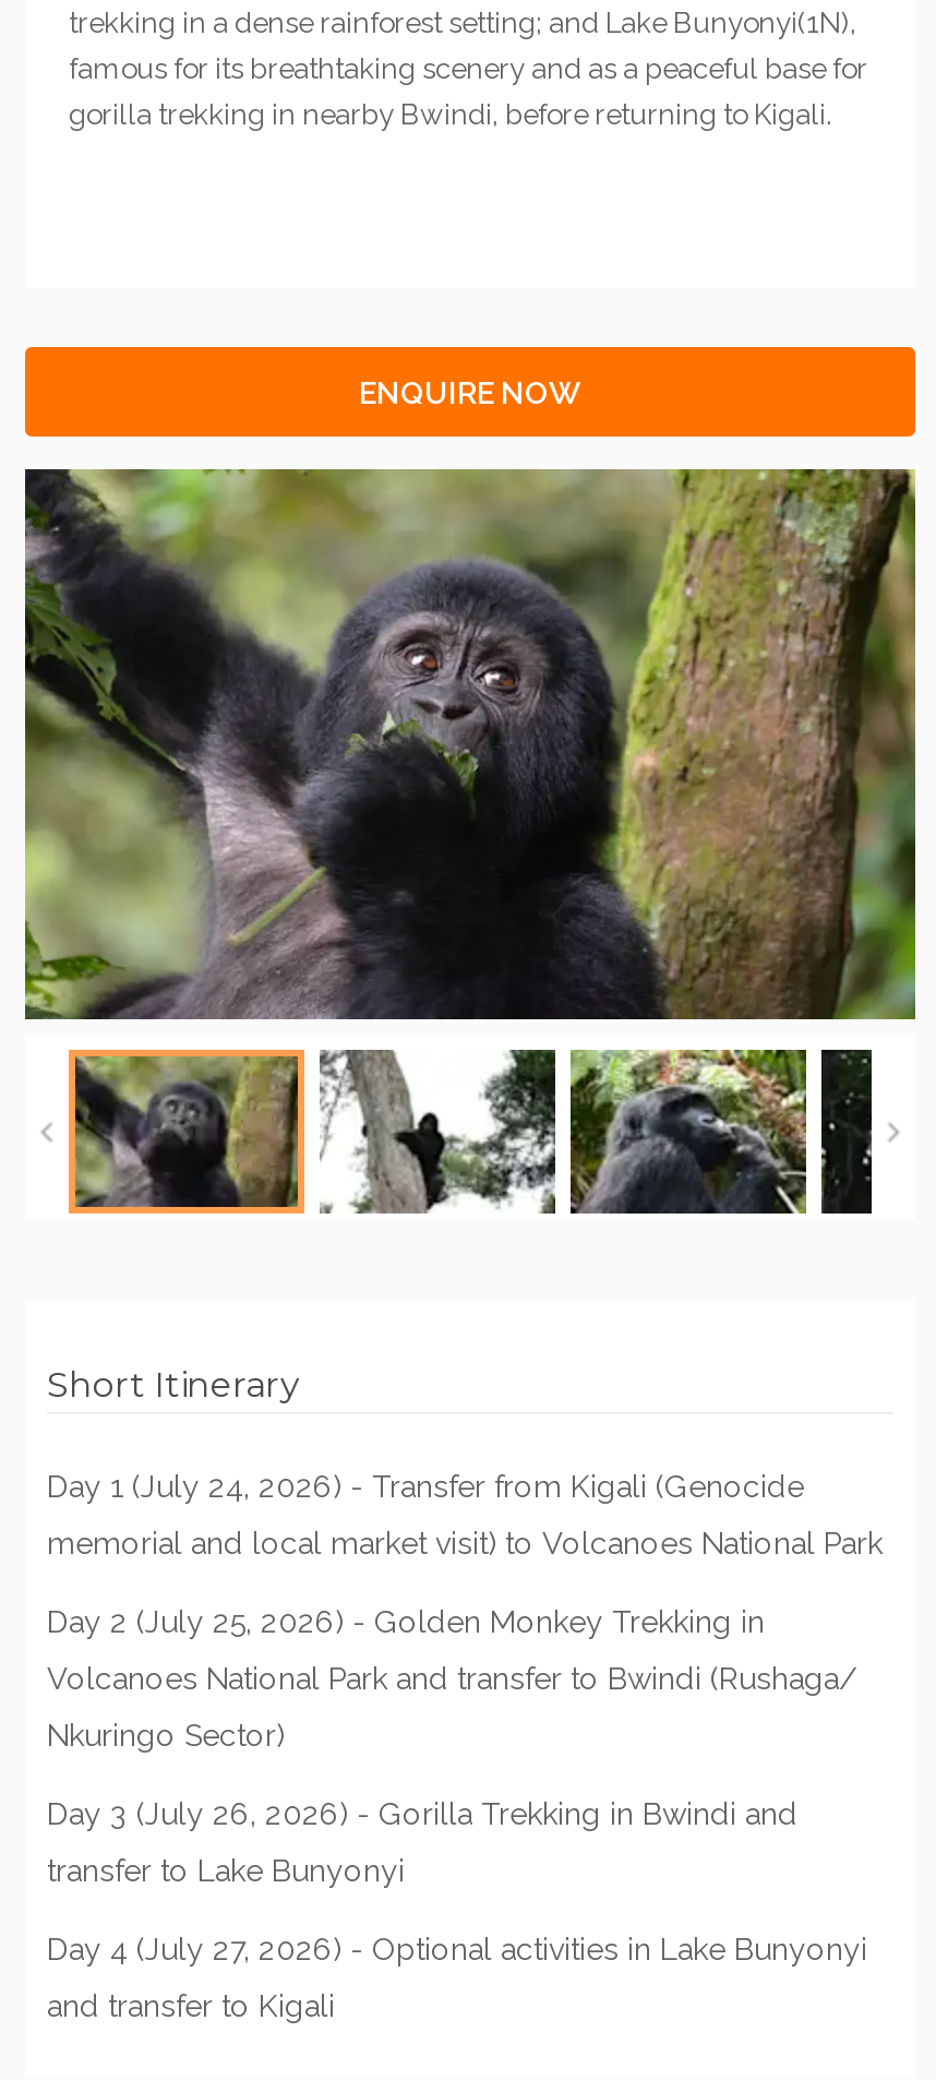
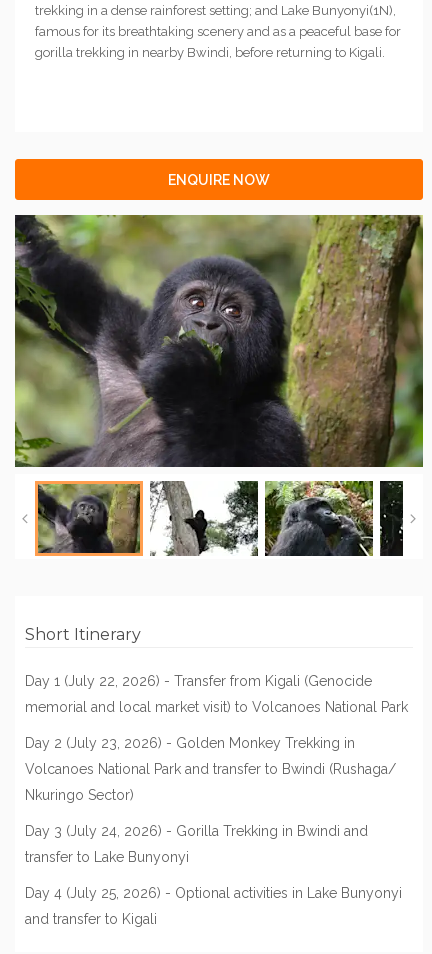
- Day 1 (July 24, 2026) - Transfer from Kigali (Genocide
+ Day 1 (July 22, 2026) - Transfer from Kigali (Genocide

- Day 2 (July 25, 2026) - Golden Monkey Trekking in
+ Day 2 (July 23, 2026) - Golden Monkey Trekking in

- Day 3 (July 26, 2026) - Gorilla Trekking in Bwindi and
+ Day 3 (July 24, 2026) - Gorilla Trekking in Bwindi and

- Day 4 (July 27, 2026) - Optional activities in Lake Bunyonyi
+ Day 4 (July 25, 2026) - Optional activities in Lake Bunyonyi
